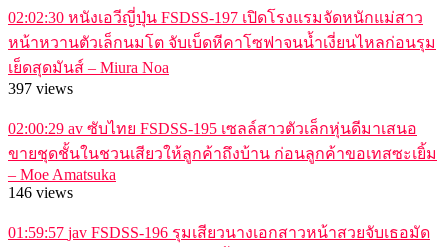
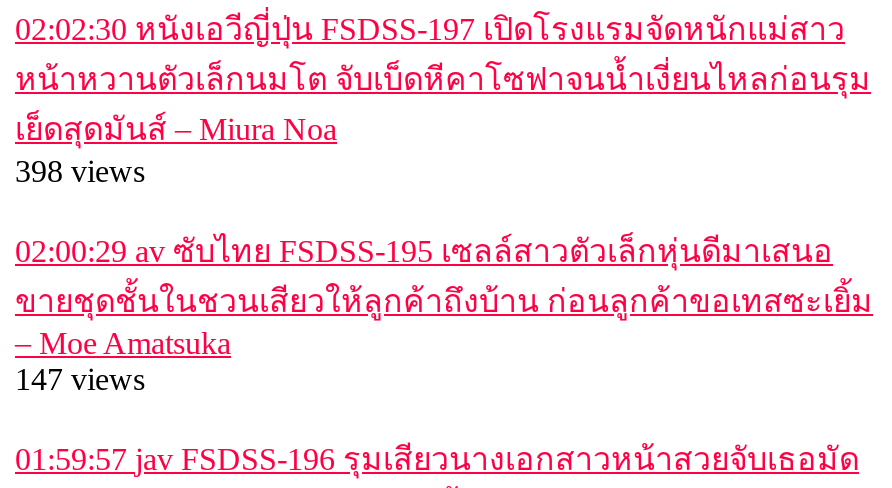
- 397 views
+ 398 views

- 146 views
+ 147 views
